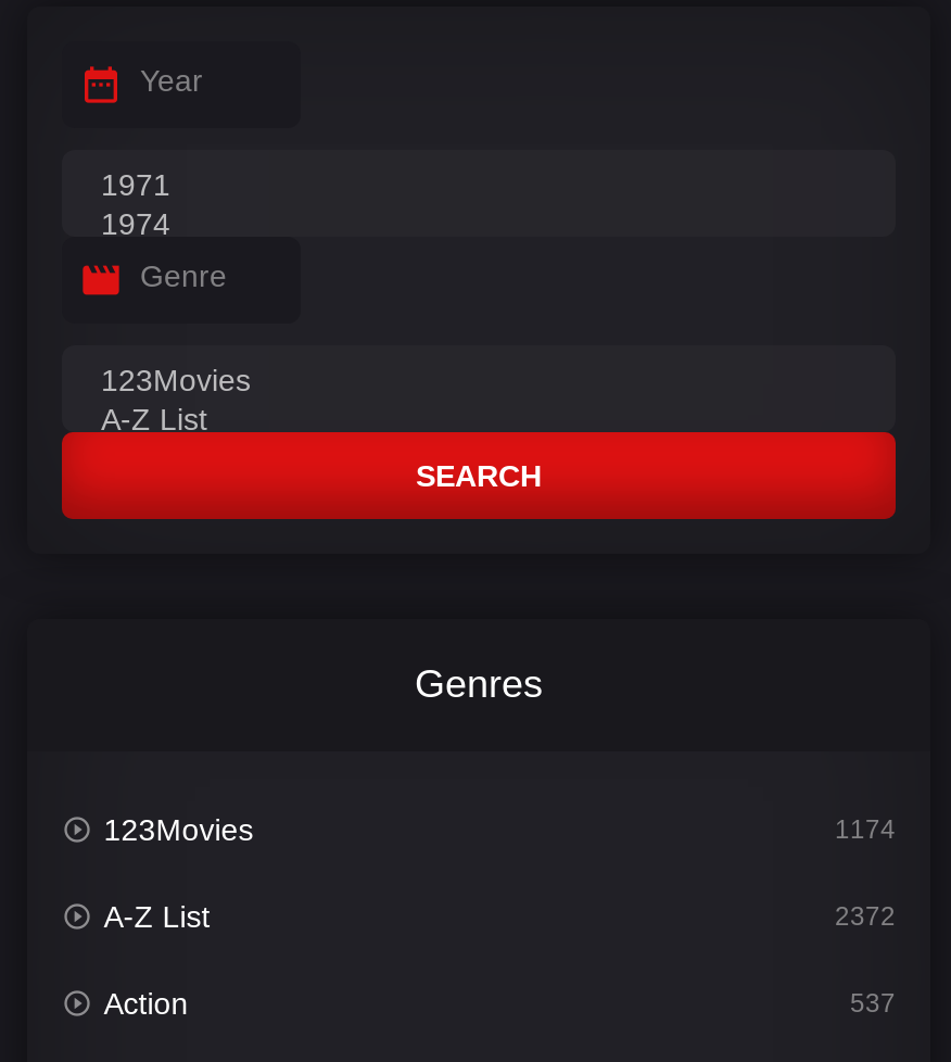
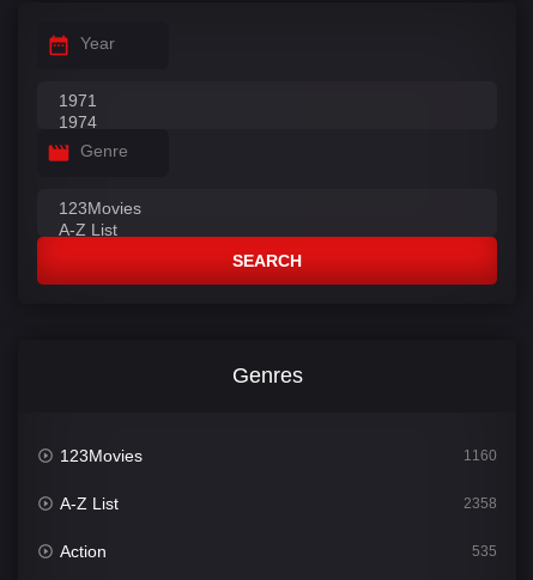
- 1174
+ 1160

- 2372
+ 2358

- 537
+ 535
